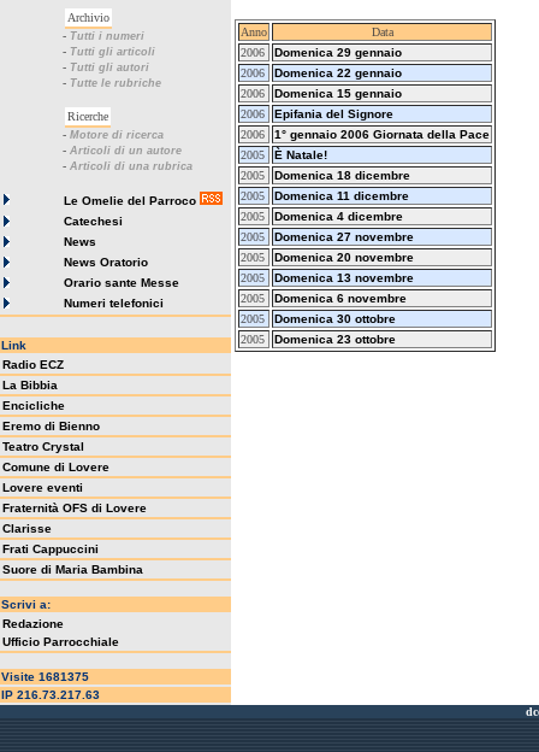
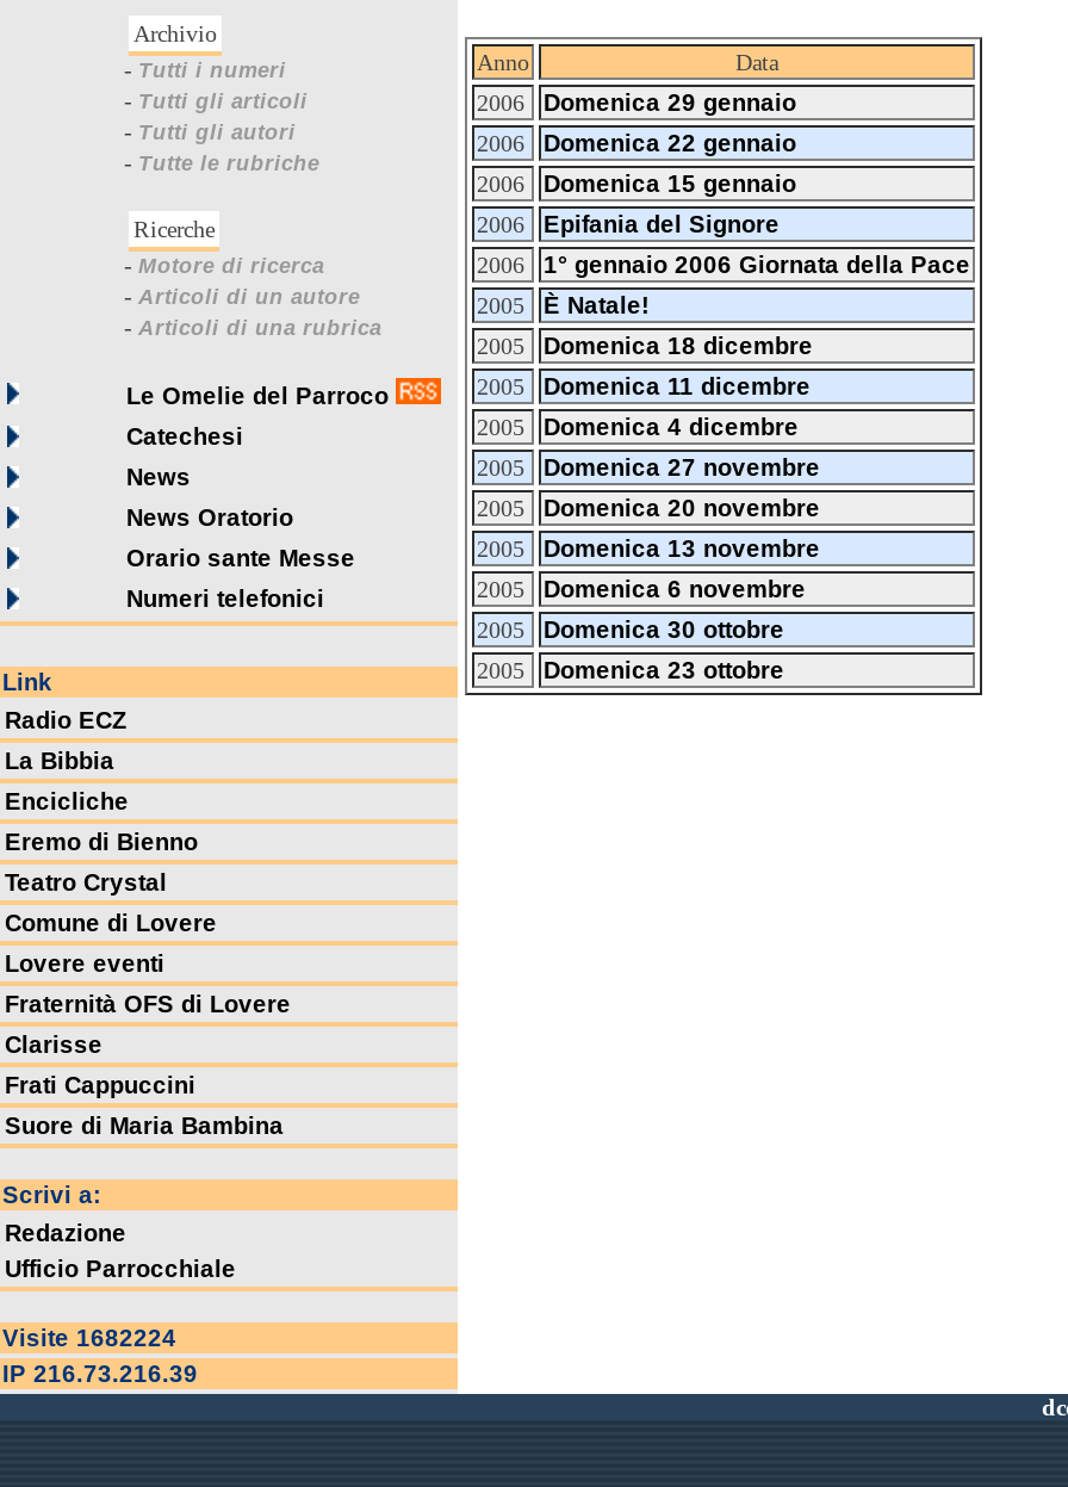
- Visite 1681375
+ Visite 1682224

- IP 216.73.217.63
+ IP 216.73.216.39
